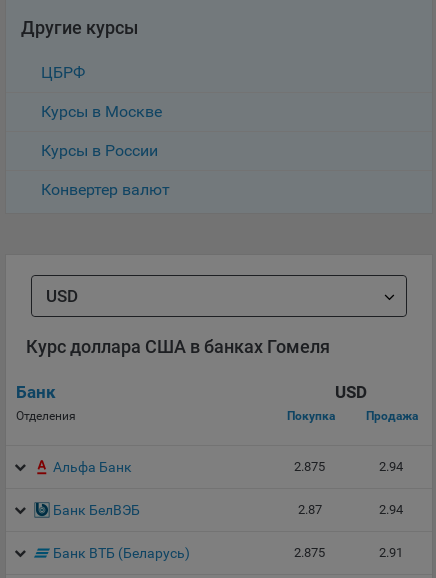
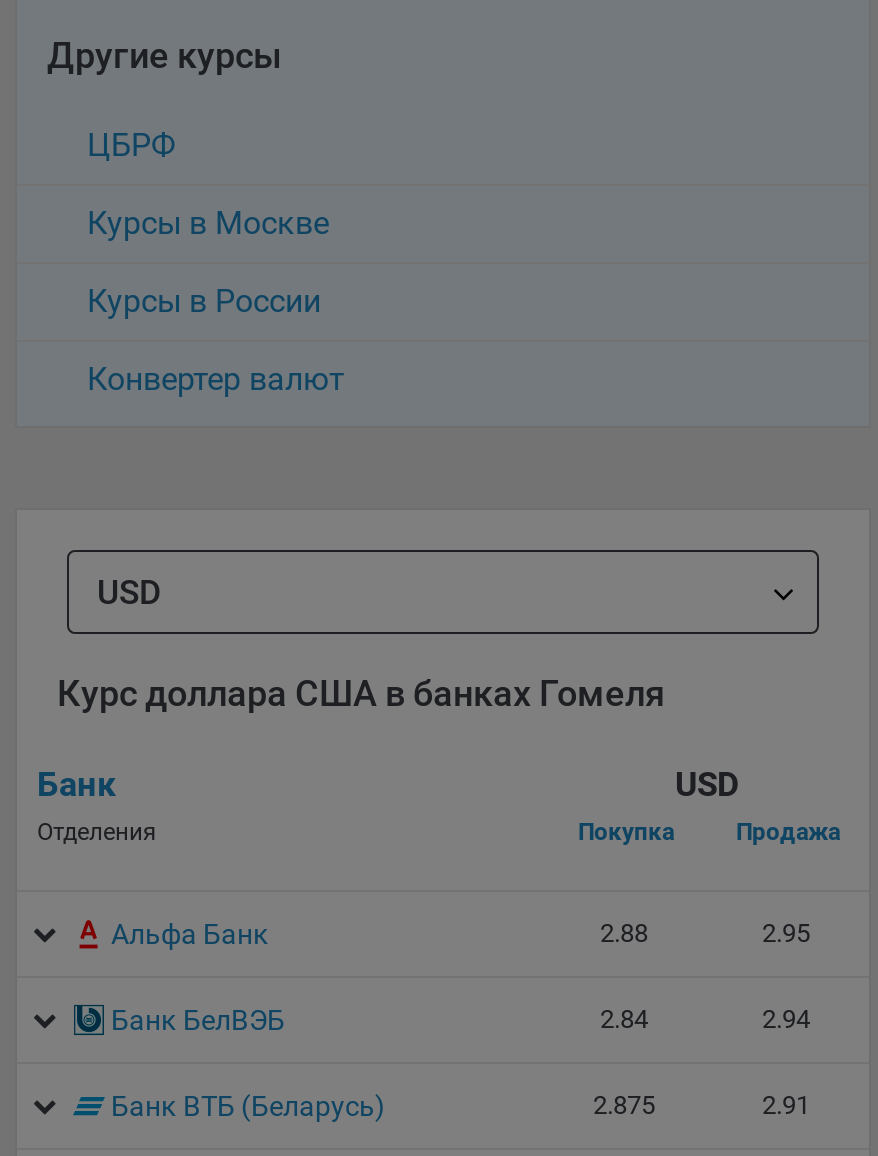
- 2.875
+ 2.88

- 2.94
+ 2.95

- 2.87
+ 2.84
